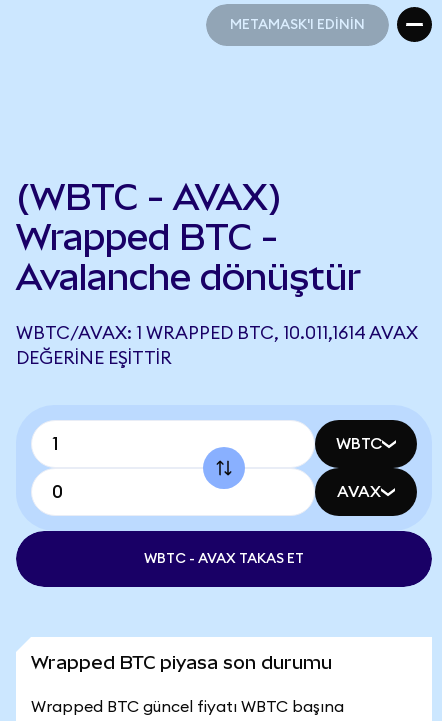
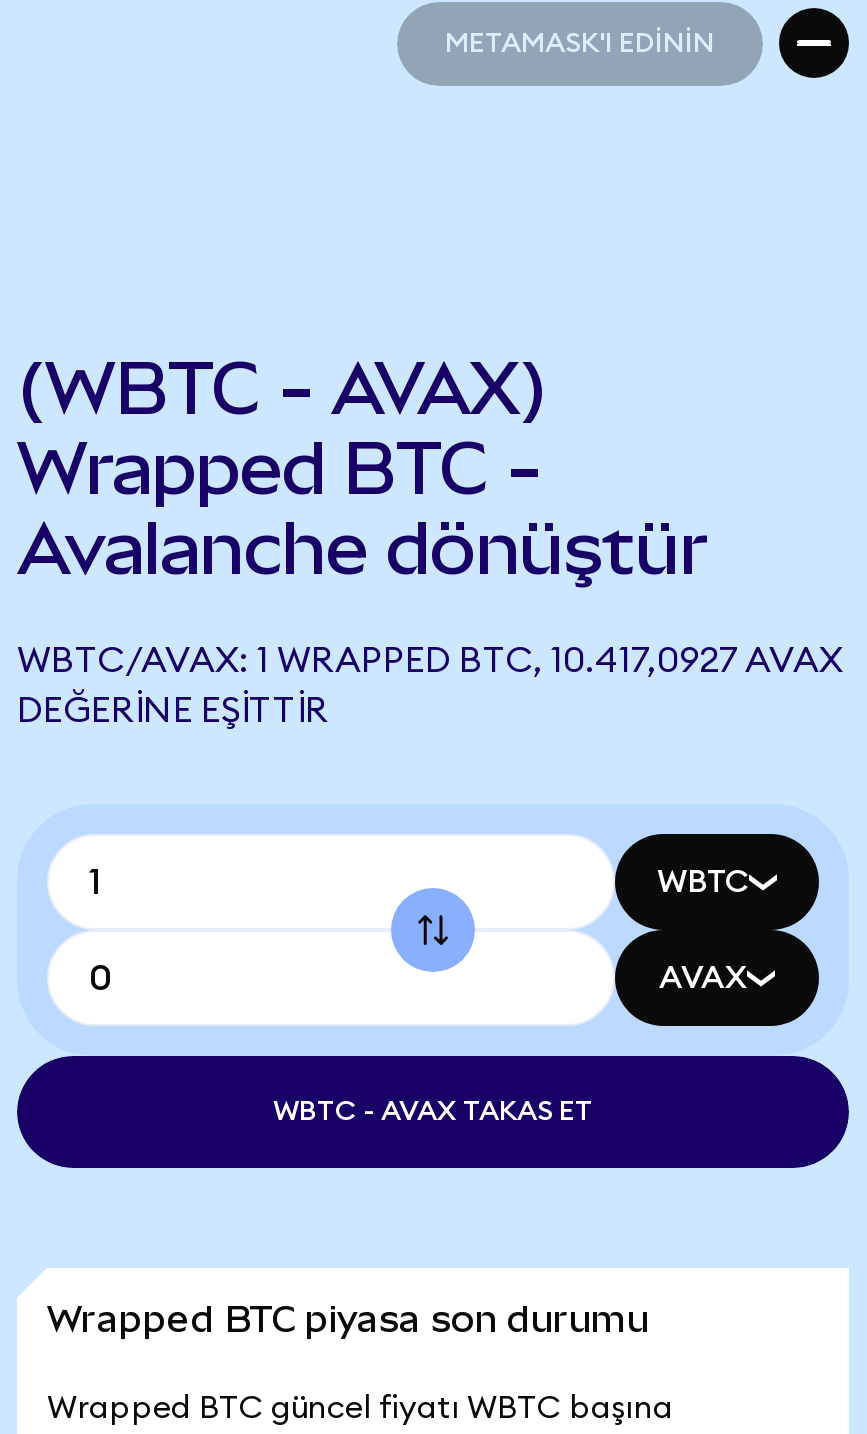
- WBTC/AVAX: 1 WRAPPED BTC, 10.011,1614 AVAX
+ WBTC/AVAX: 1 WRAPPED BTC, 10.417,0927 AVAX
